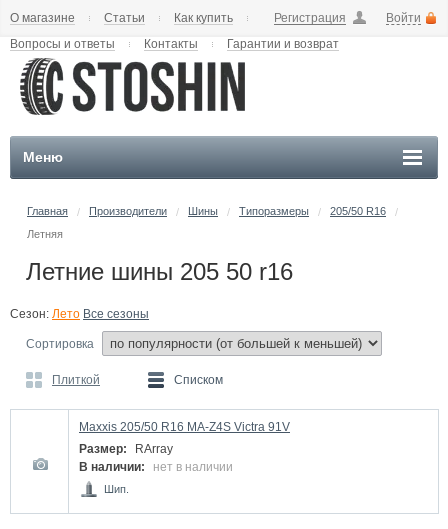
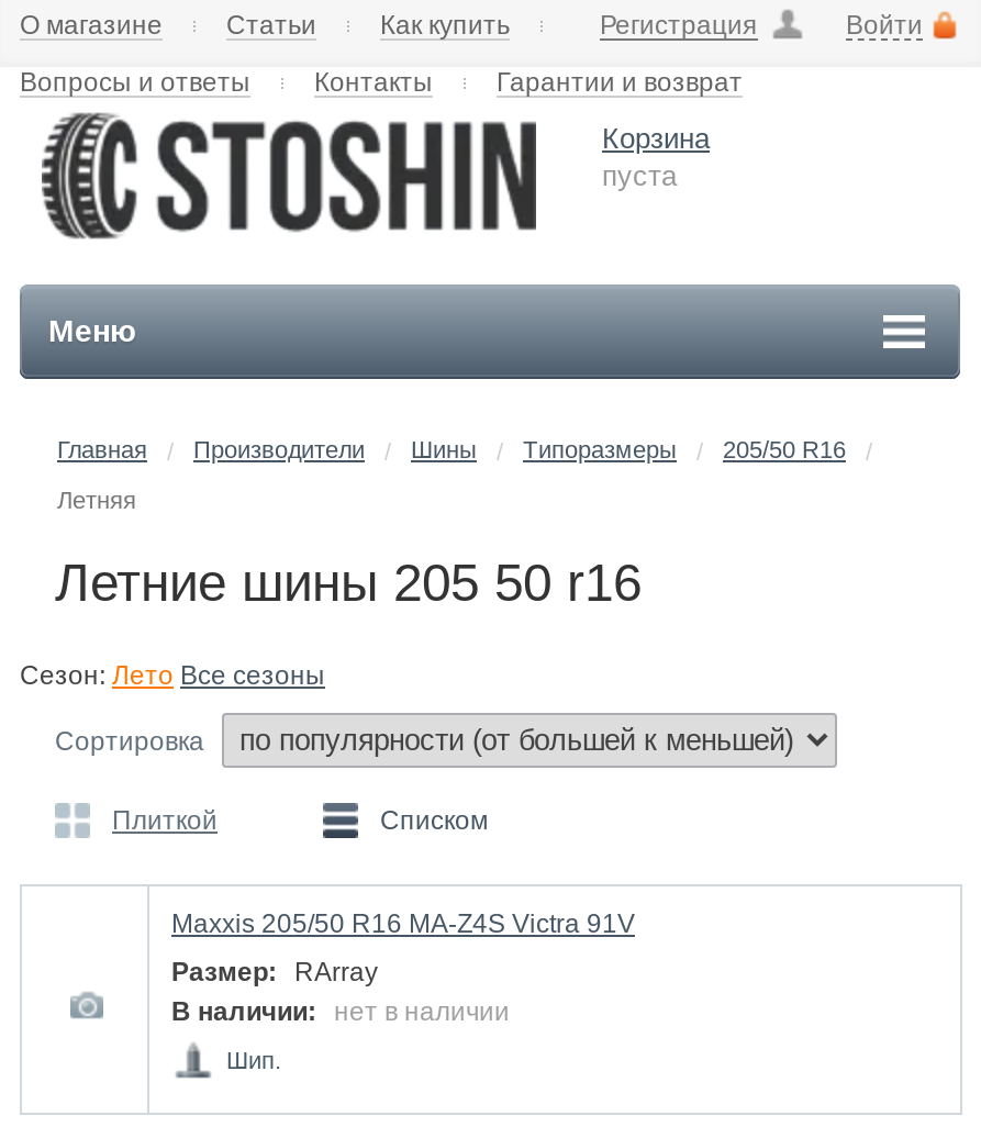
+ Корзина
+ пуста
